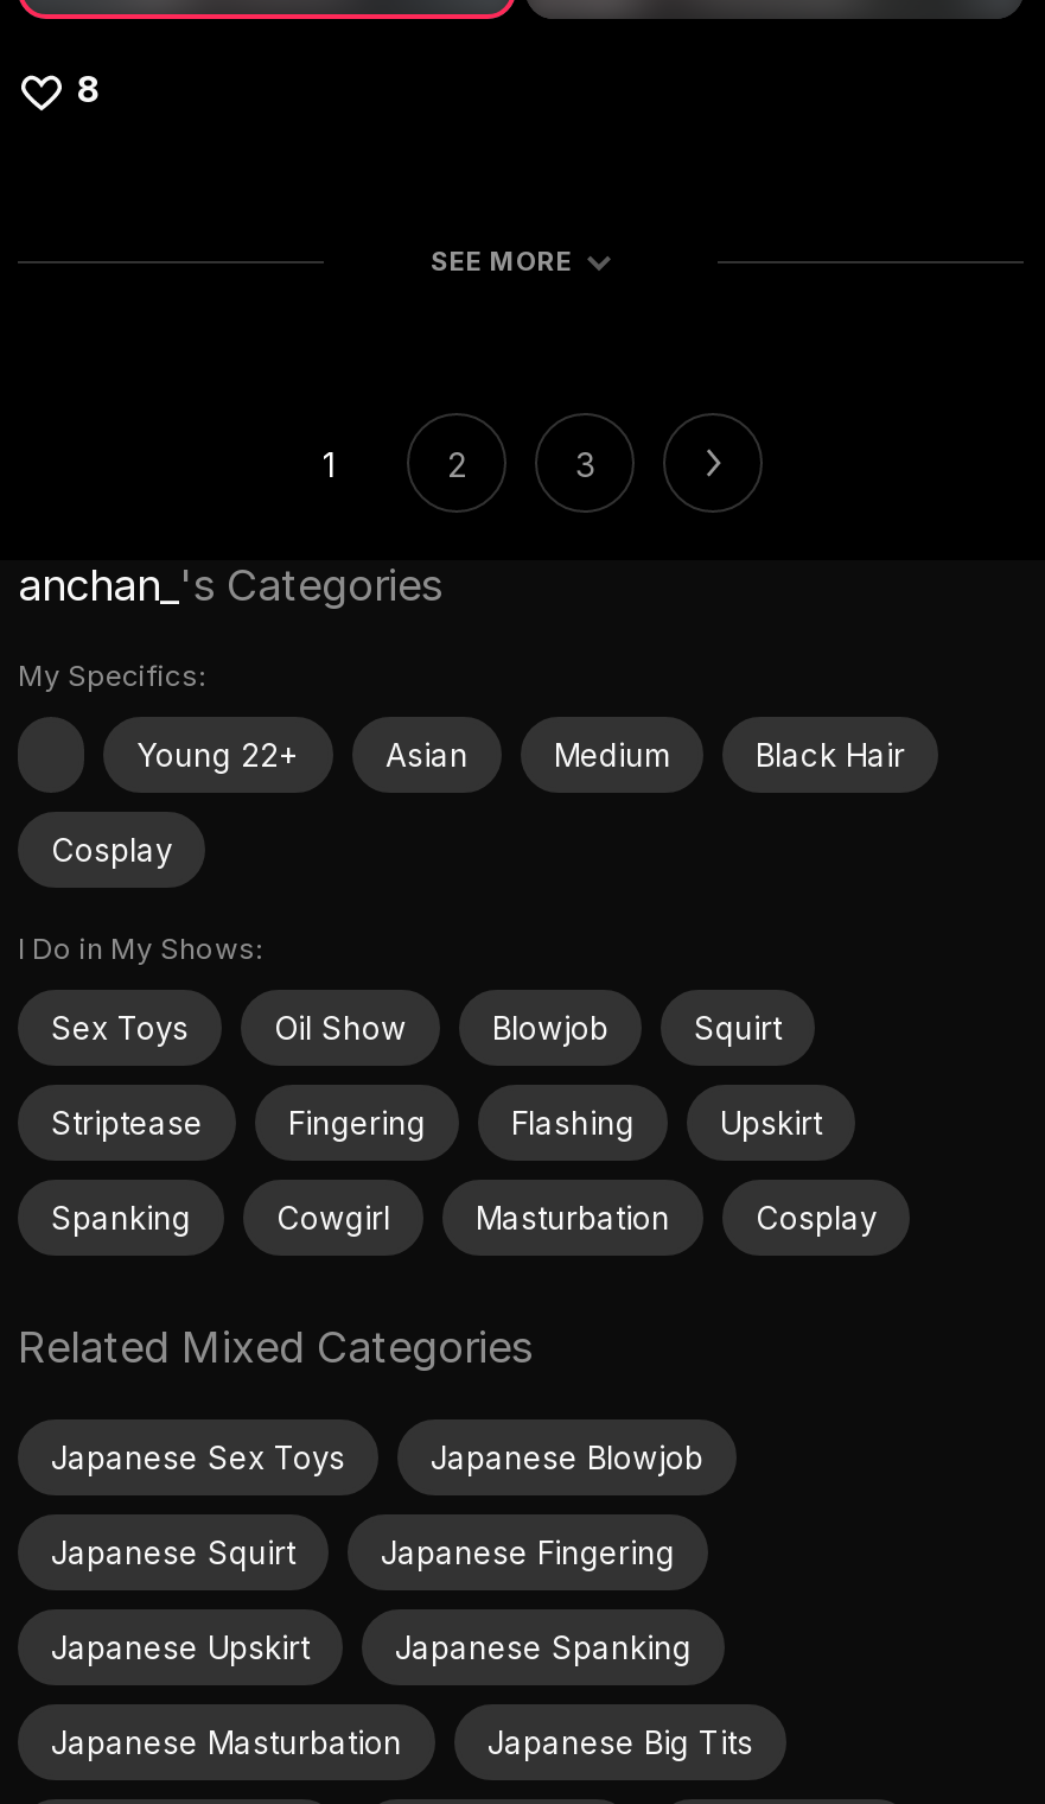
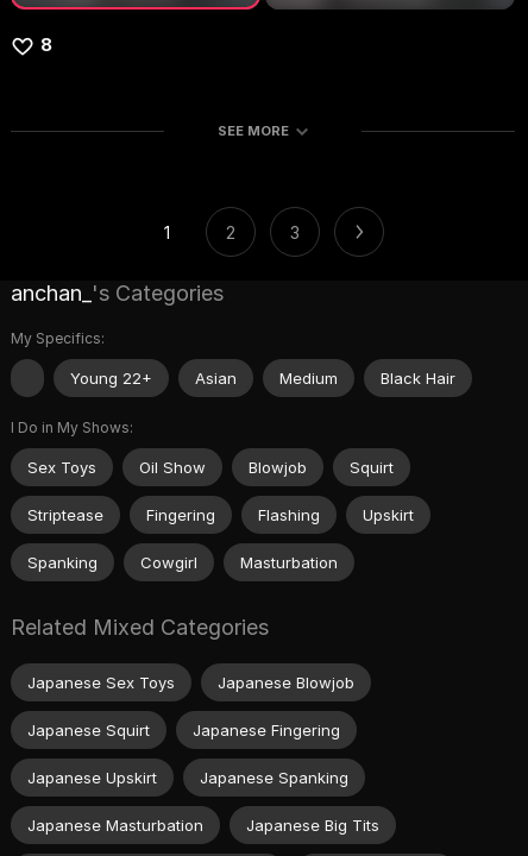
- Cosplay

- Cosplay
